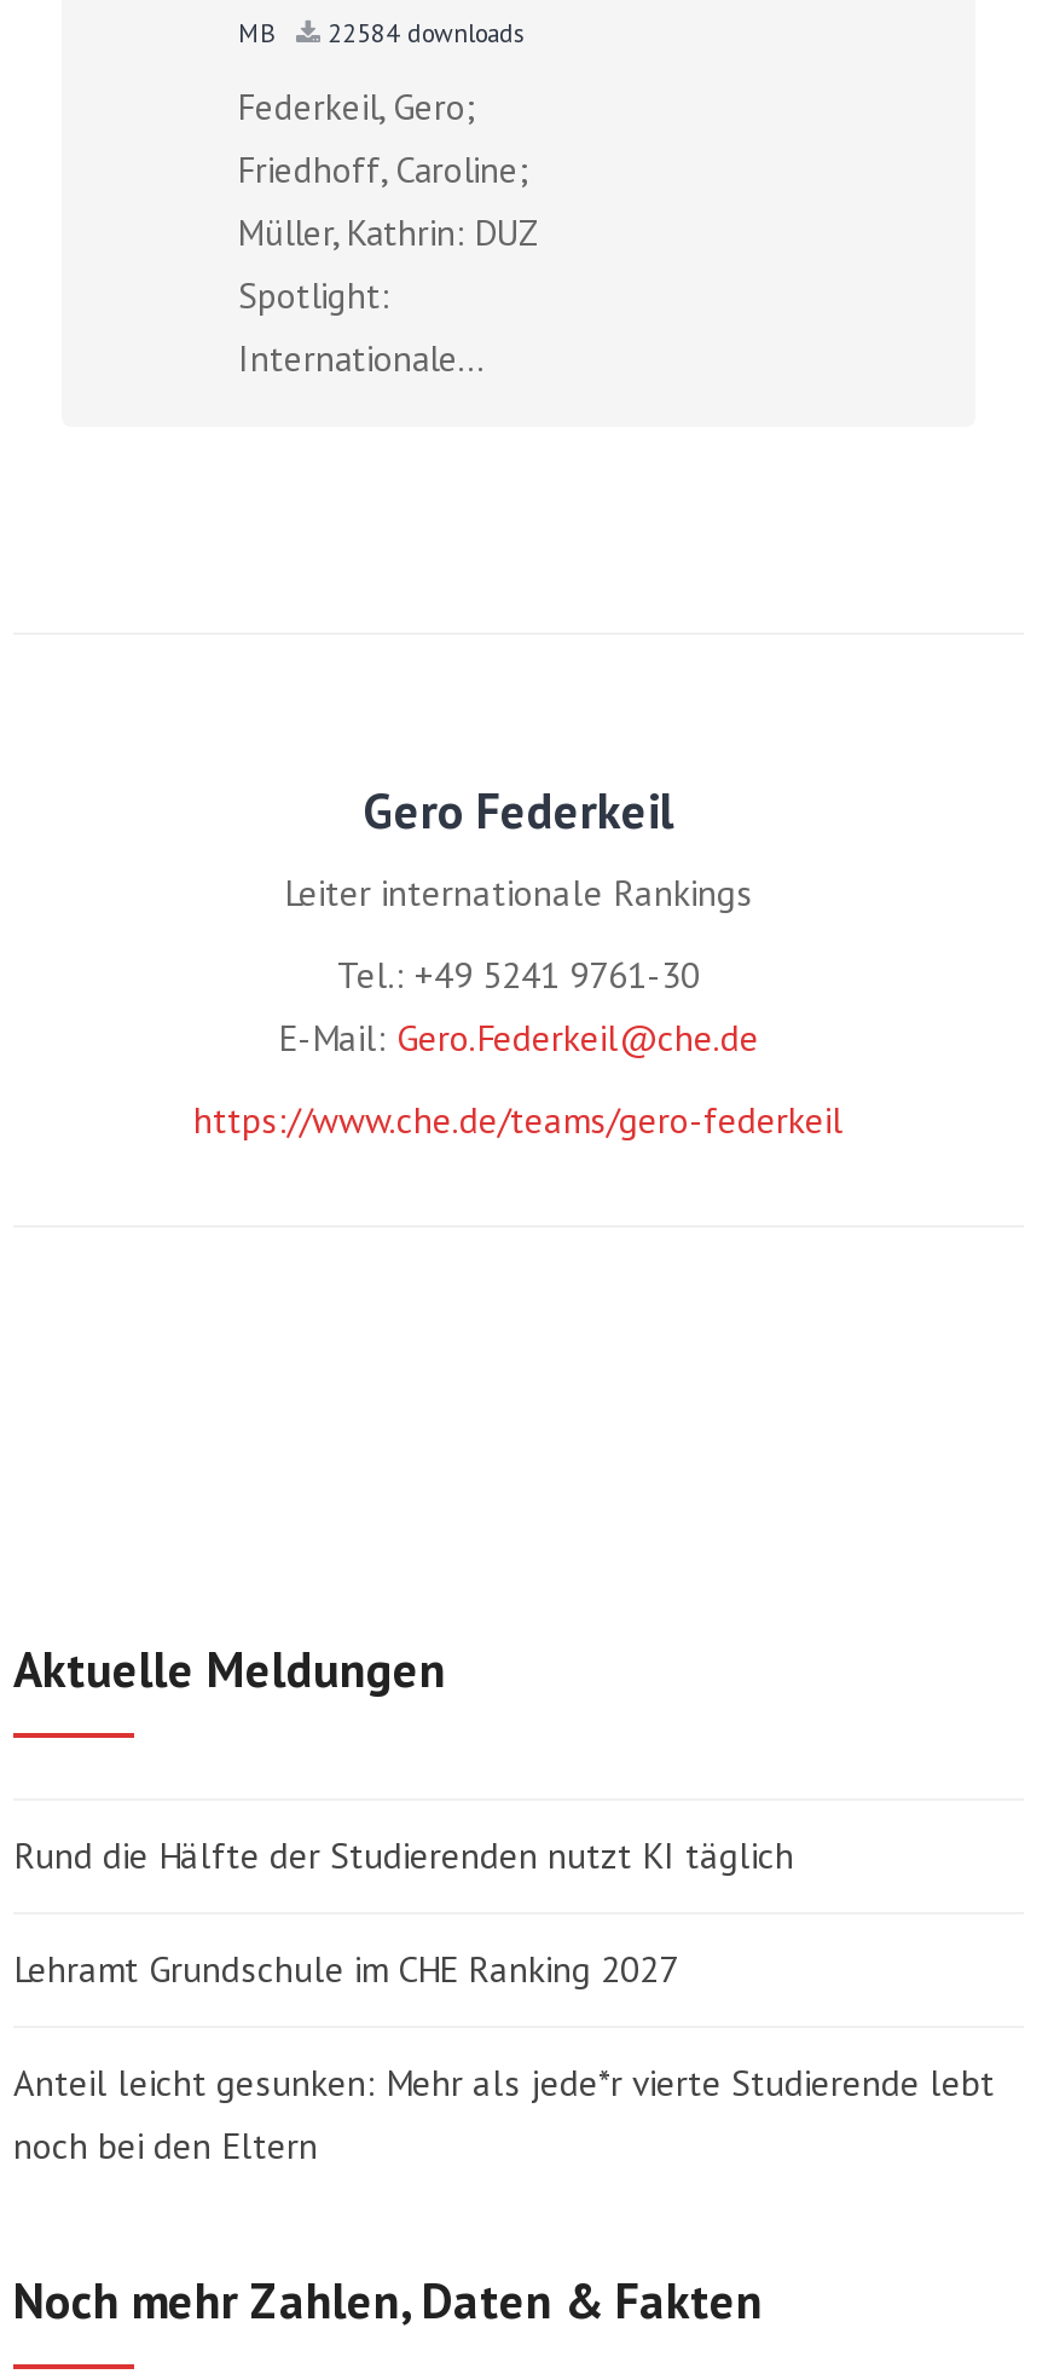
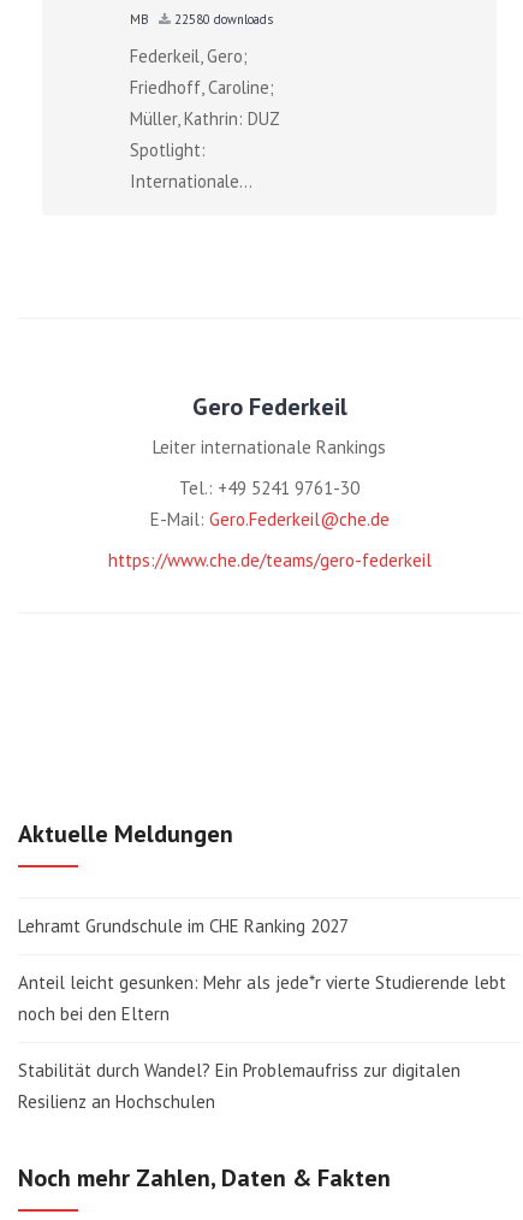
- MB 22584 downloads
+ MB 22580 downloads

- Rund die Hälfte der Studierenden nutzt KI täglich

moved up: Lehramt Grundschule im CHE Ranking 2027 | Anteil leicht gesunken: Mehr als jede*r vierte Studierende lebt | noch bei den Eltern

+ Stabilität durch Wandel? Ein Problemaufriss zur digitalen
+ Resilienz an Hochschulen
